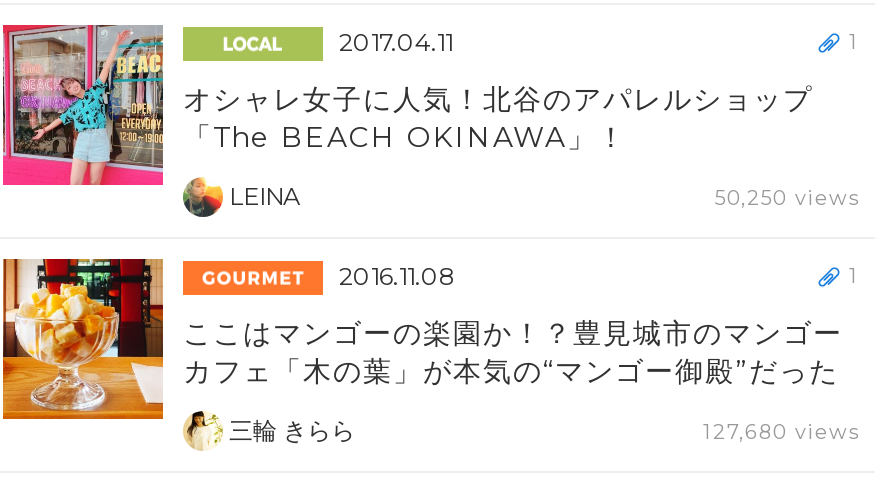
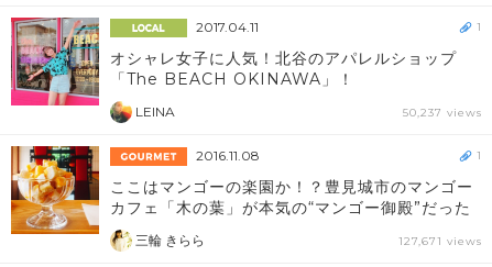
- 50,250 views
+ 50,237 views

- 127,680 views
+ 127,671 views
